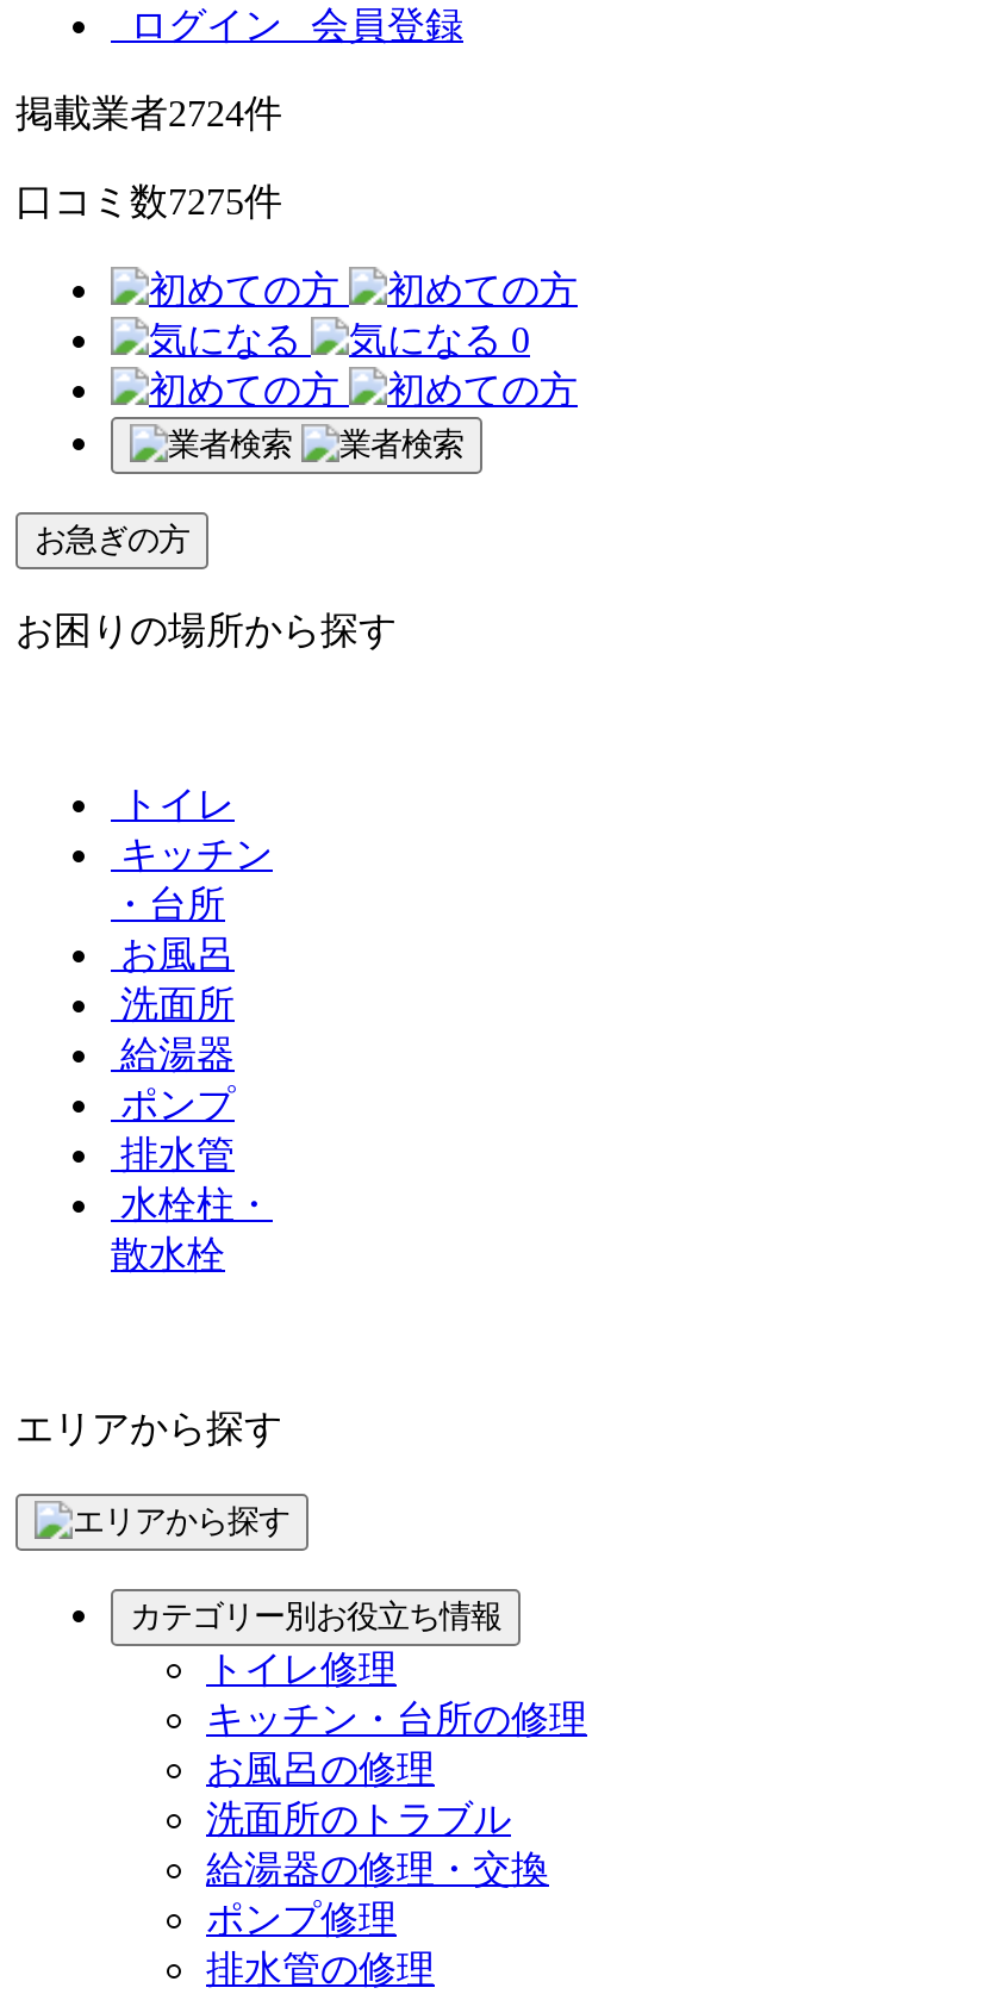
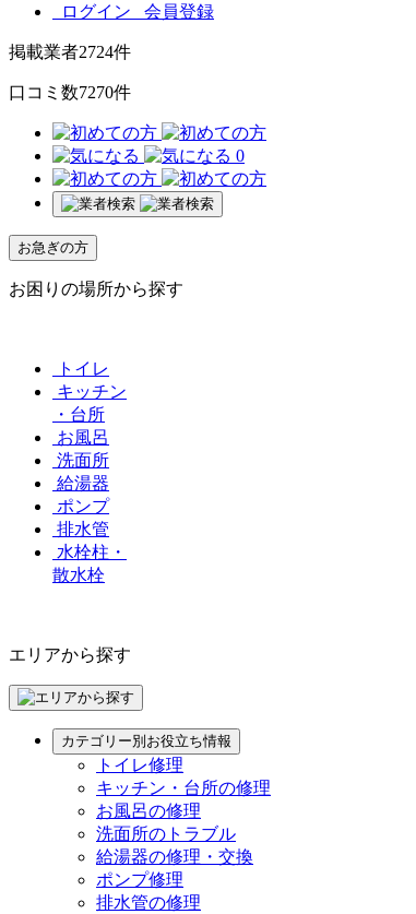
- 口コミ数7275件
+ 口コミ数7270件
